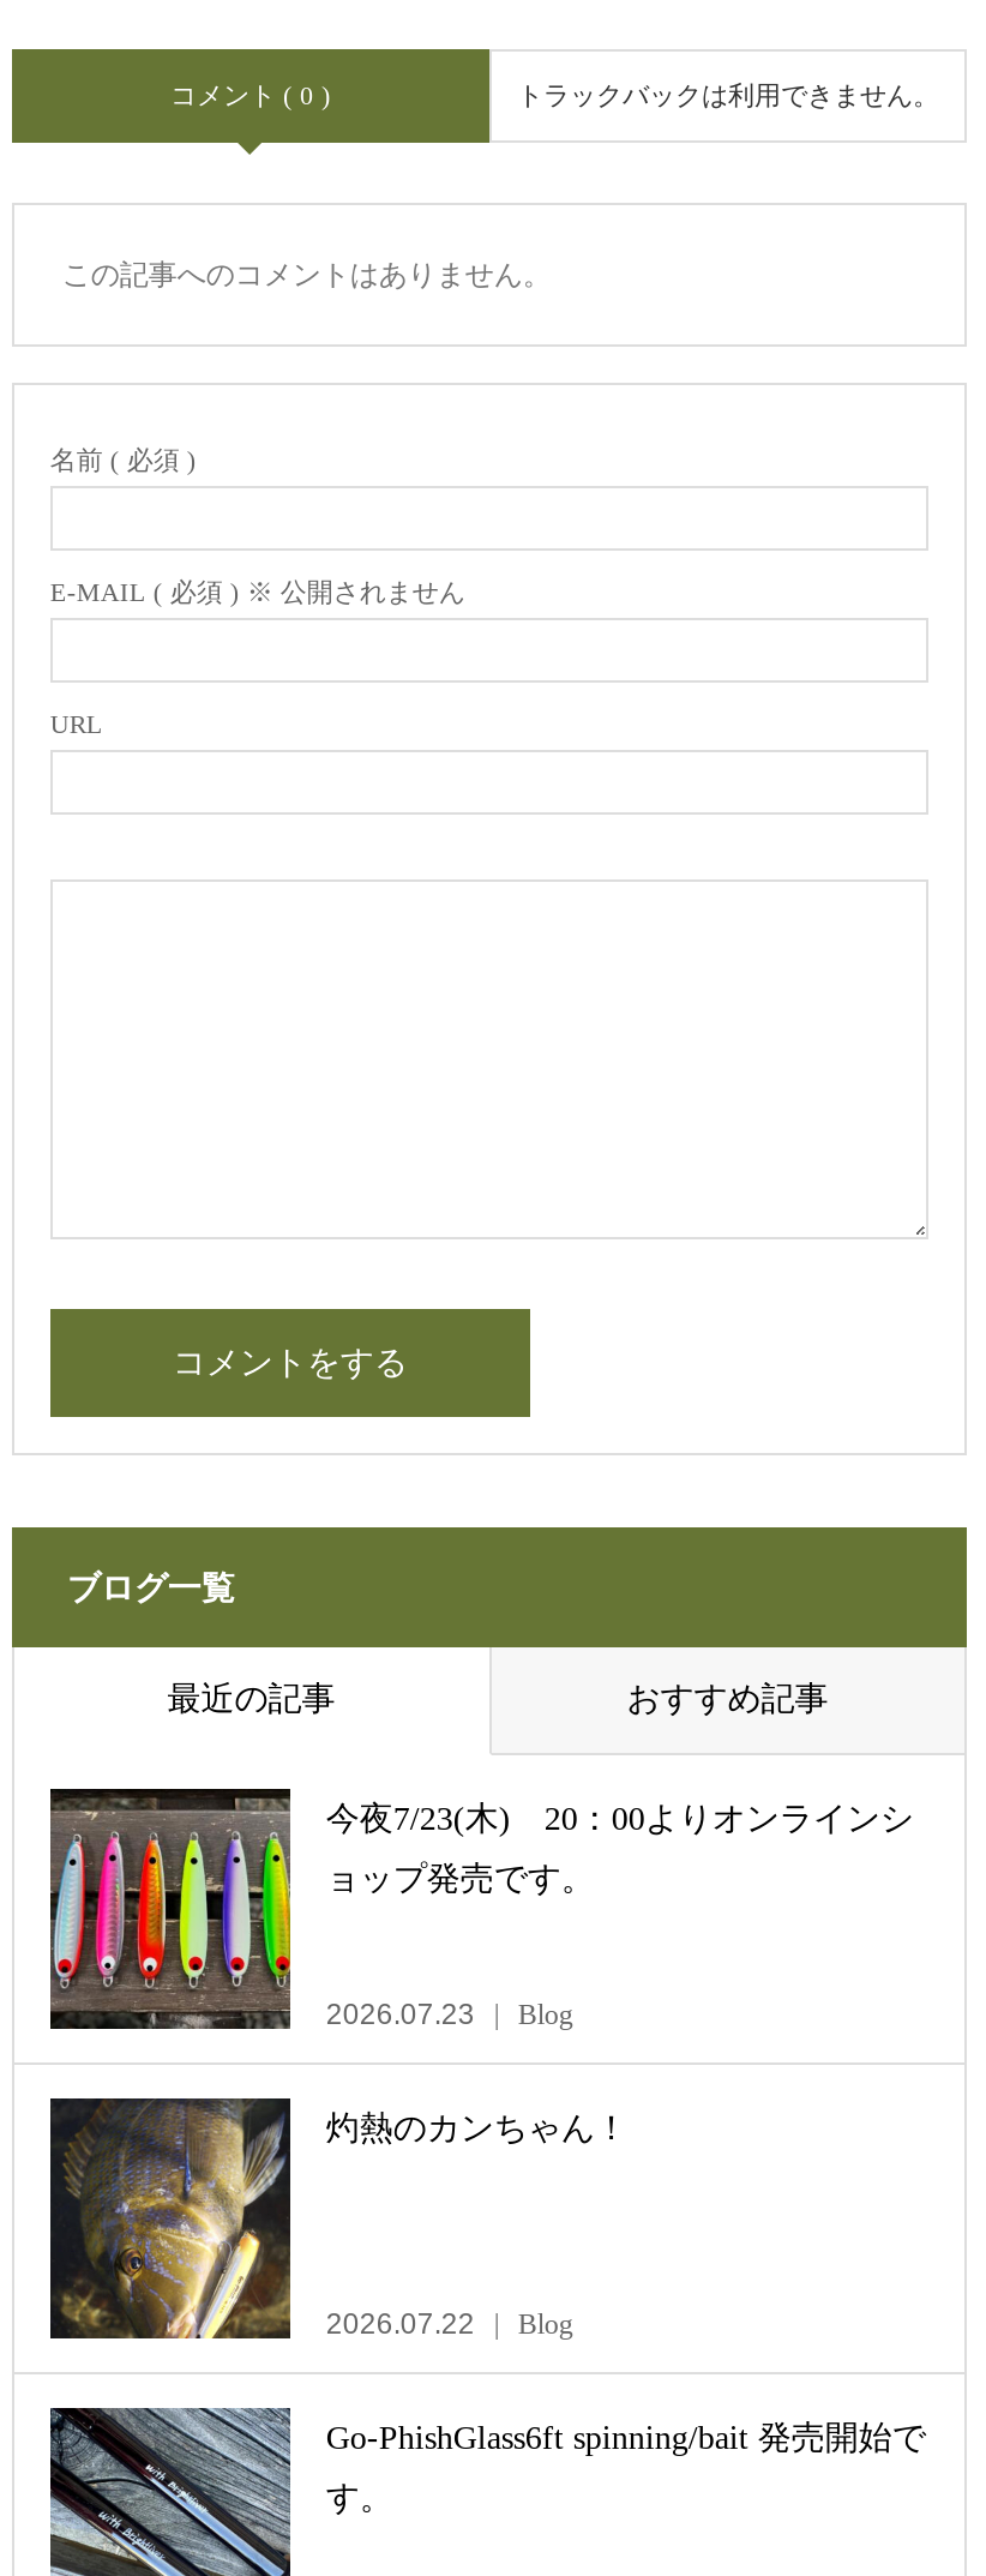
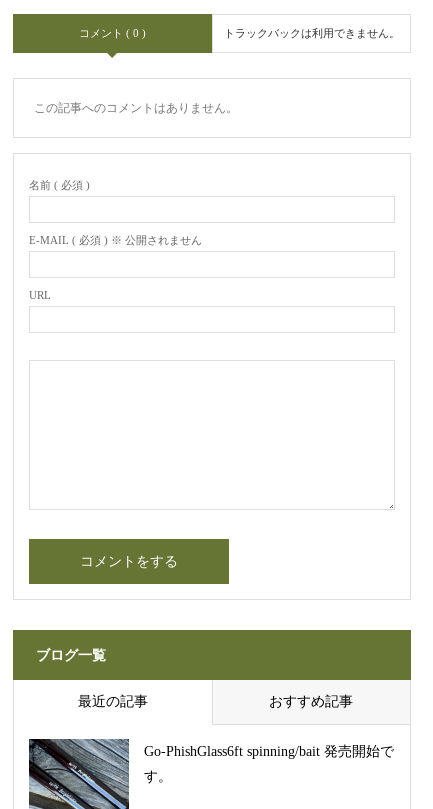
- [image]
- 今夜7/23(木) 20：00よりオンラインシ
- ョップ発売です。

- [image]
- 2026.07.23
- Blog
- 灼熱のカンちゃん！

- 2026.07.22
- Blog
